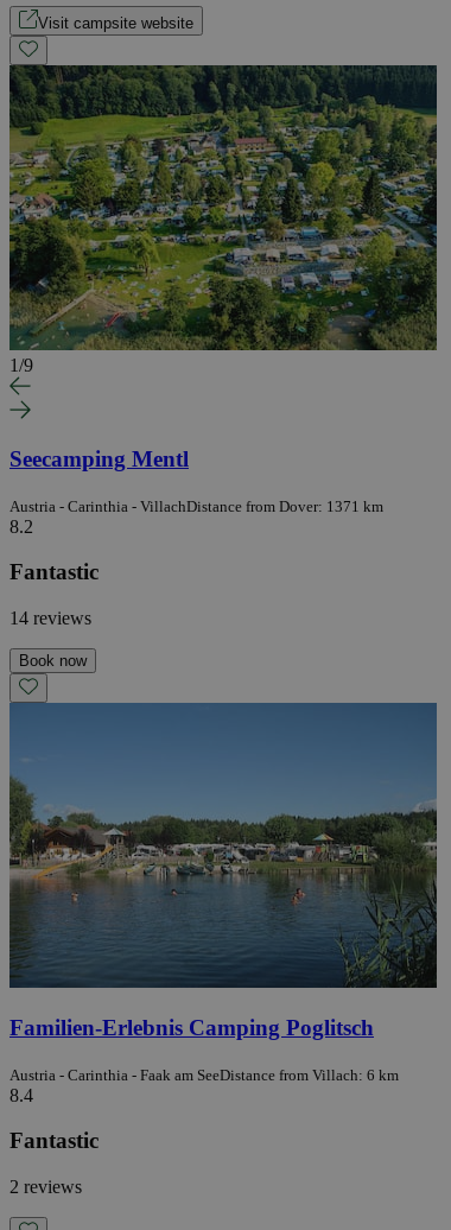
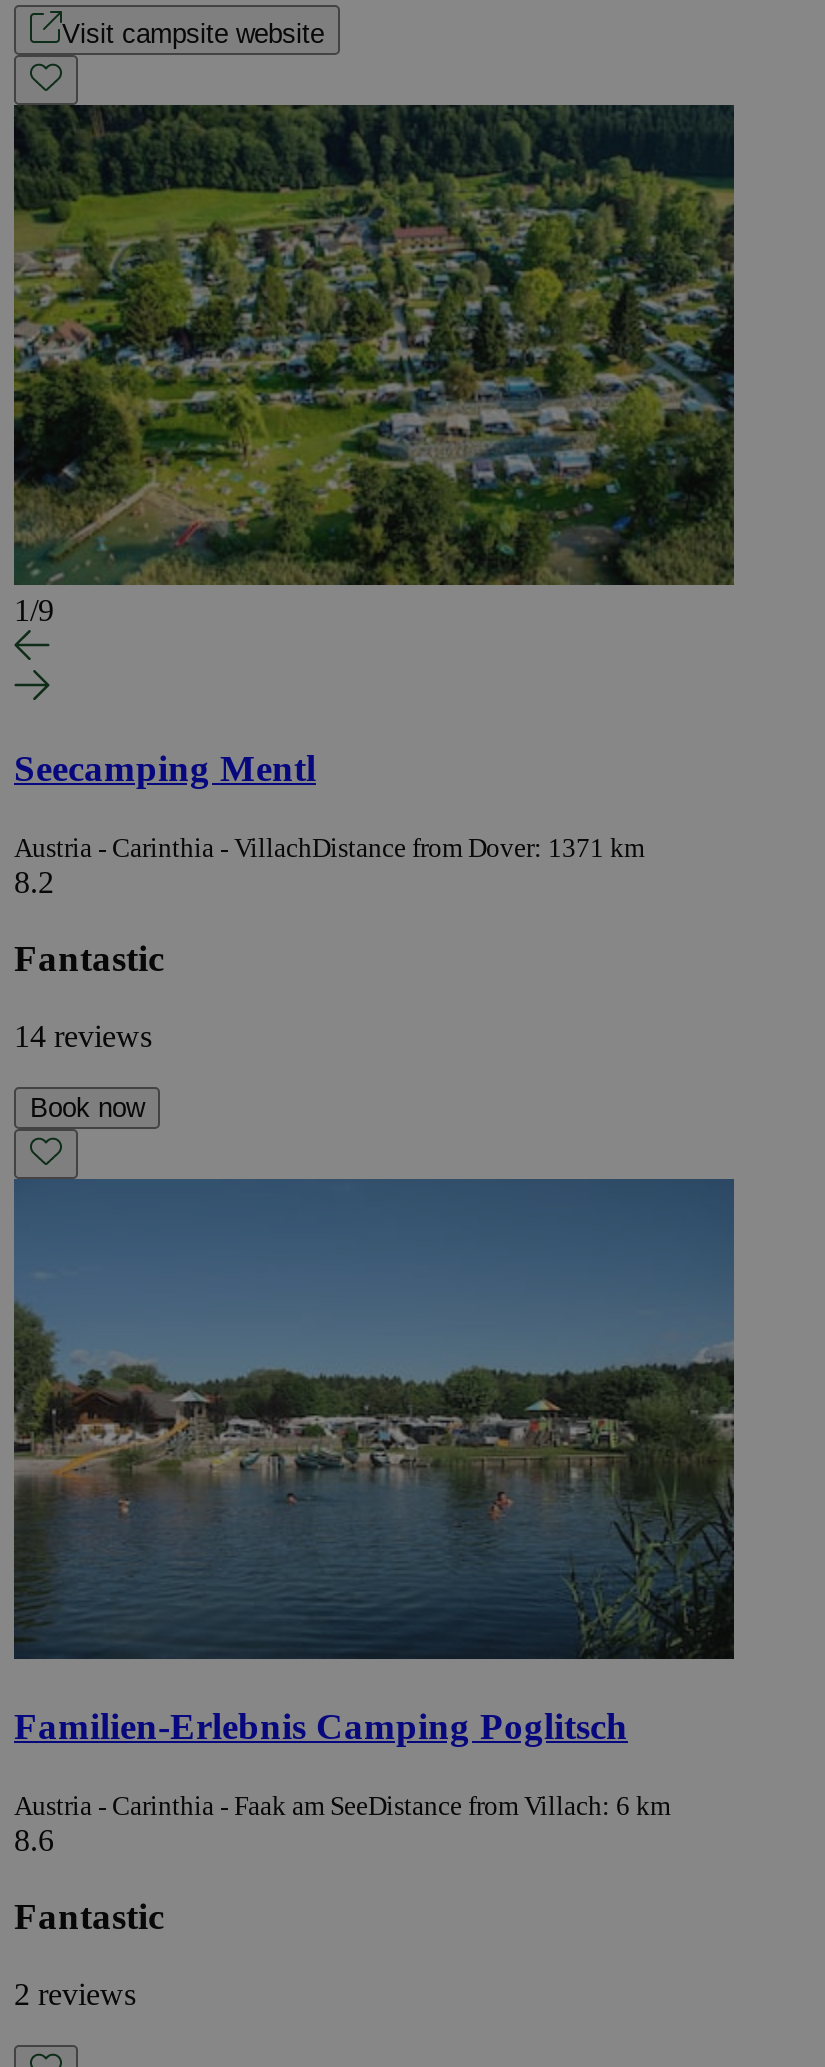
- 8.4
+ 8.6
